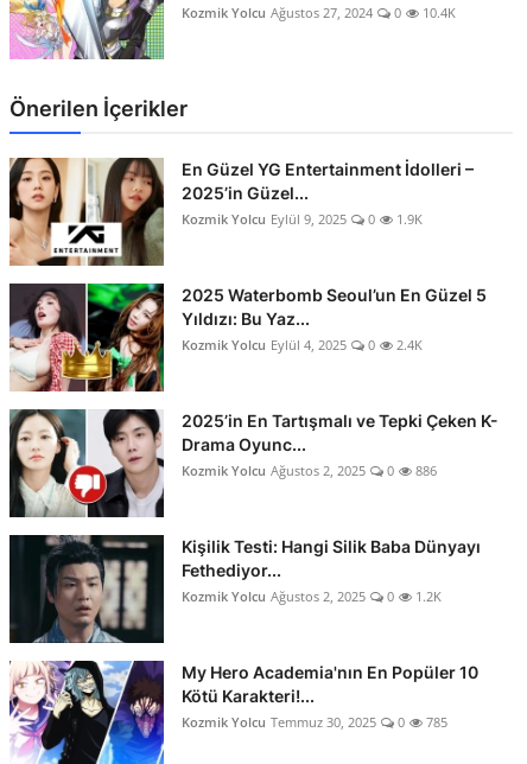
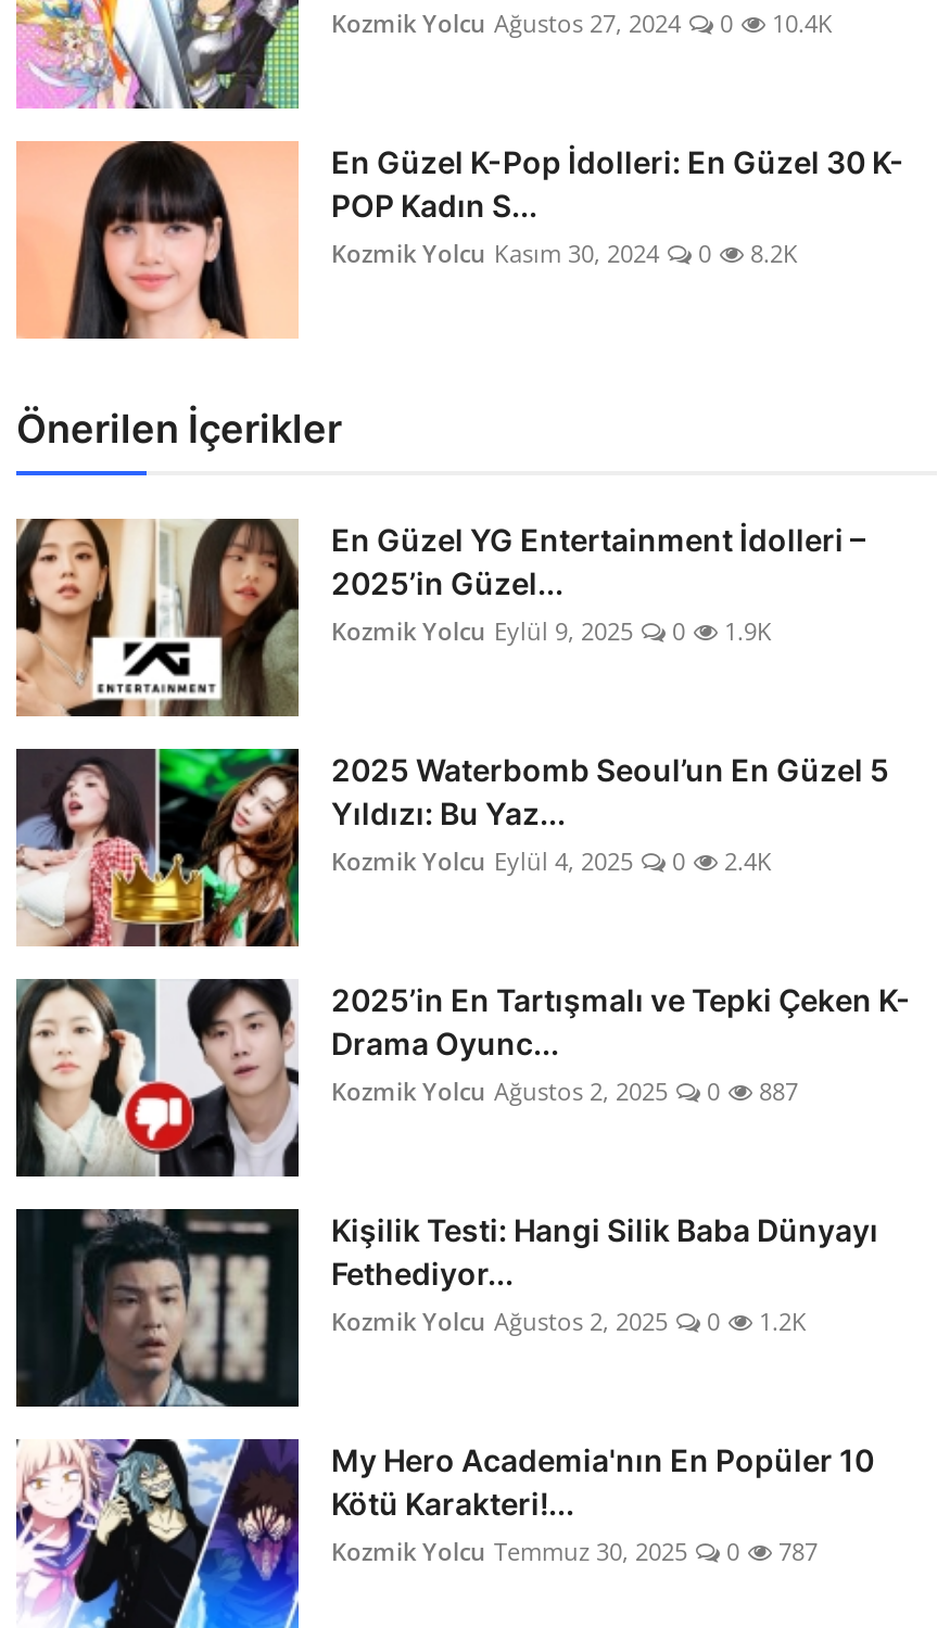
+ [image]
+ En Güzel K-Pop İdolleri: En Güzel 30 K-
+ POP Kadın S...
+ Kozmik Yolcu Kasım 30, 2024
+ 0
+ 8.2K

- Kozmik Yolcu Ağustos 2, 2025 0 886
+ Kozmik Yolcu Ağustos 2, 2025 0 887

- Kozmik Yolcu Temmuz 30, 2025 0 785
+ Kozmik Yolcu Temmuz 30, 2025 0 787
